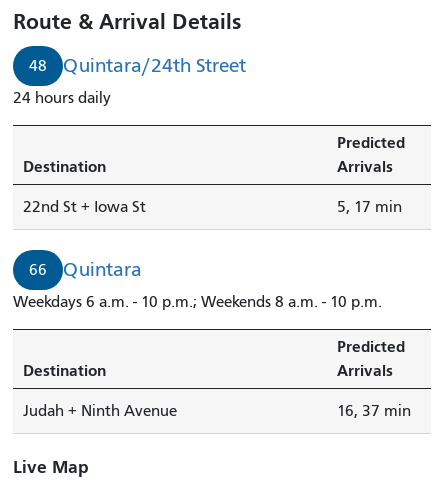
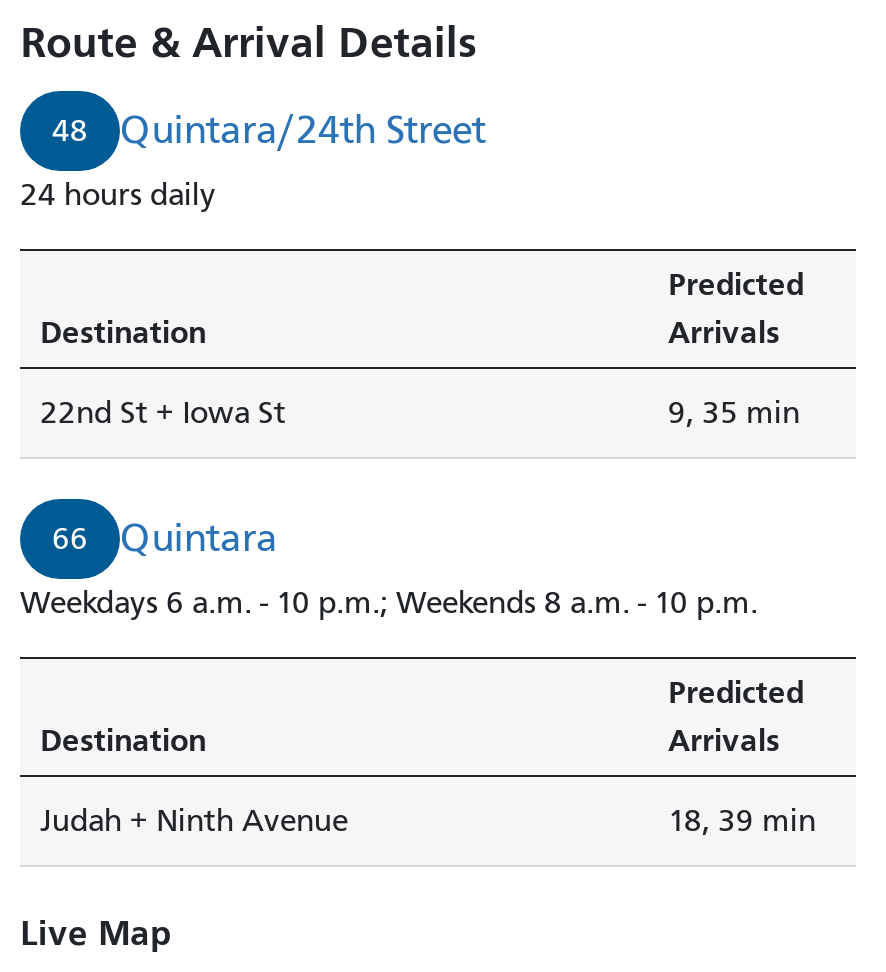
- 5, 17 min
+ 9, 35 min

- 16, 37 min
+ 18, 39 min
